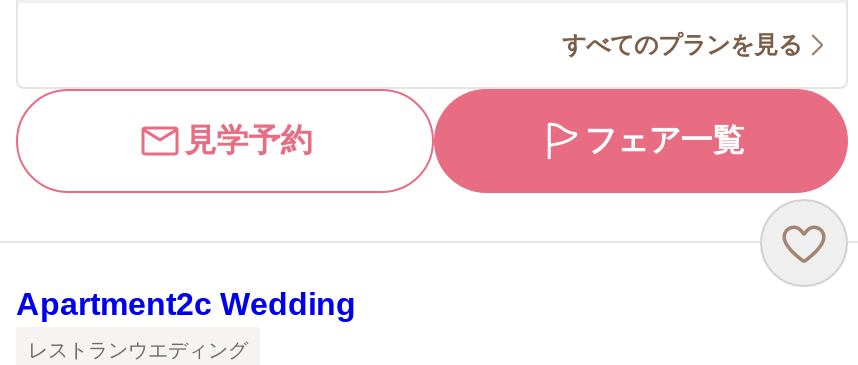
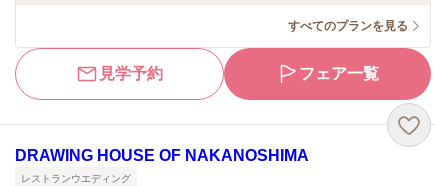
- Apartment2c Wedding
+ DRAWING HOUSE OF NAKANOSHIMA
